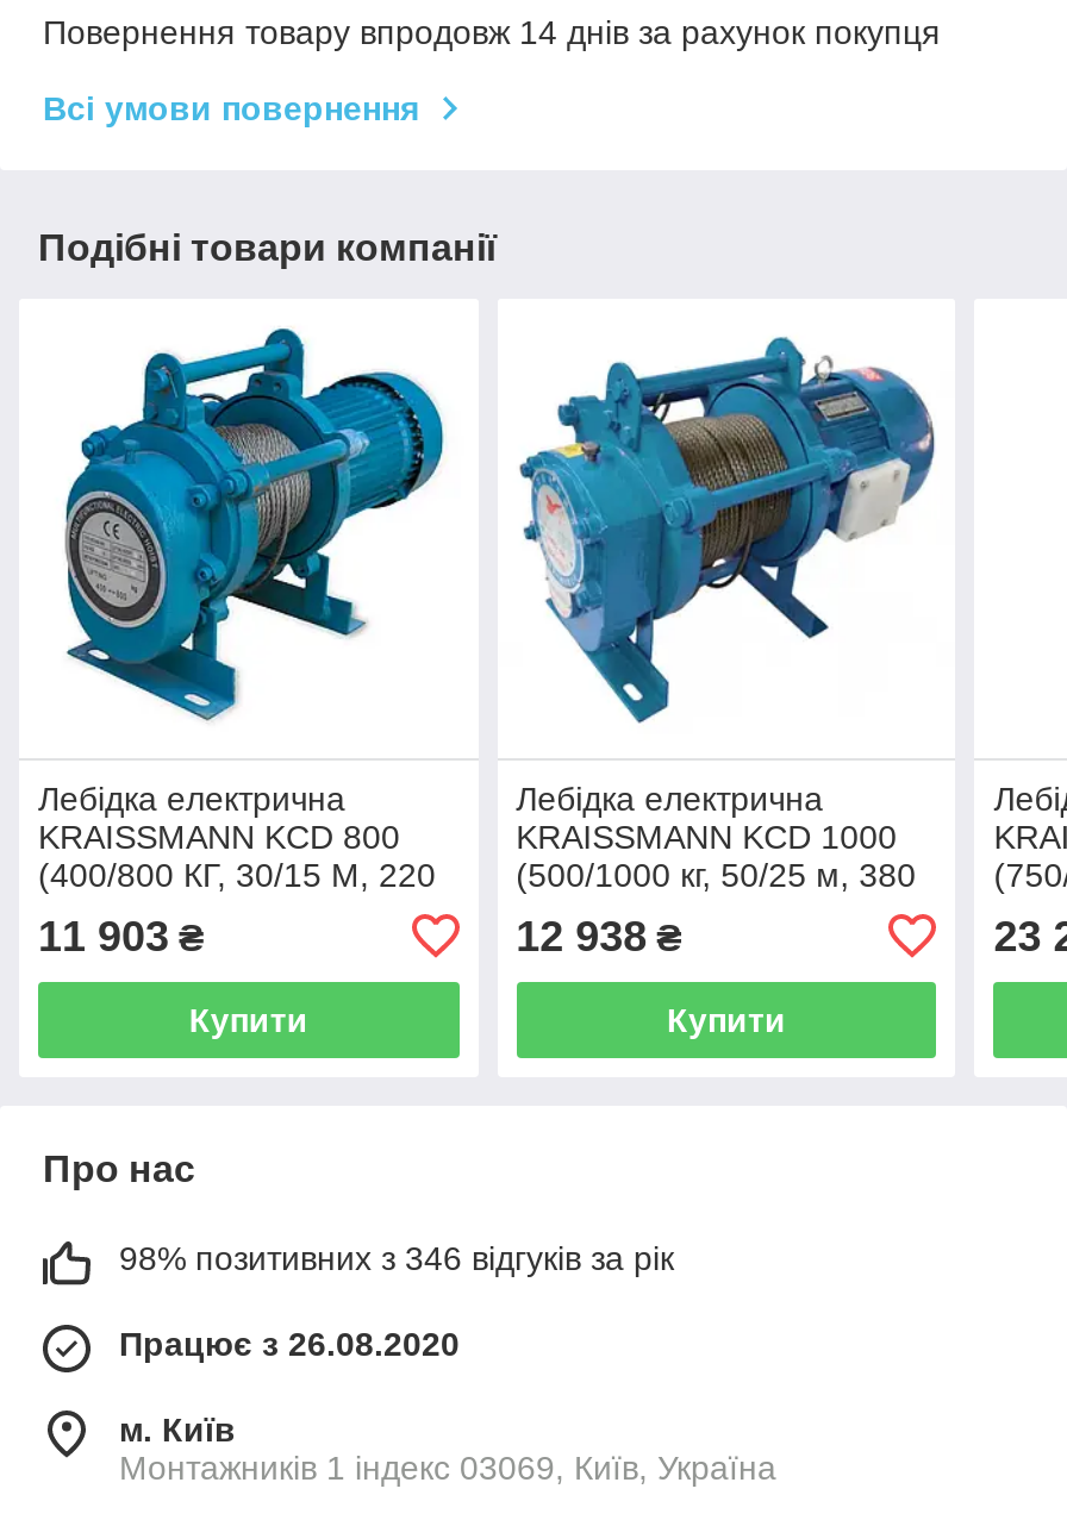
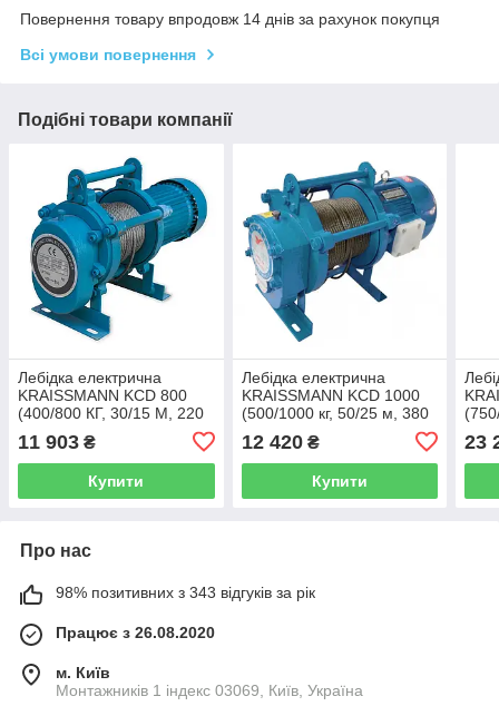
- 12 938 ₴
+ 12 420 ₴

- 98% позитивних з 346 відгуків за рік
+ 98% позитивних з 343 відгуків за рік
